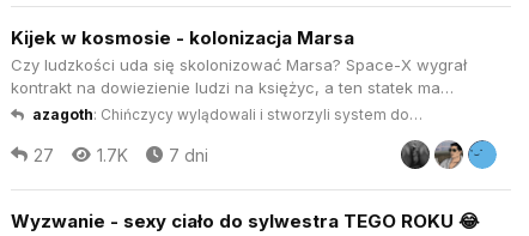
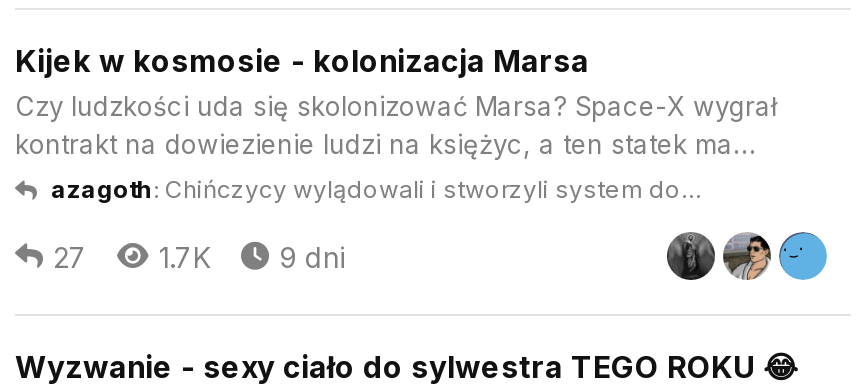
- 1.7K 7 dni
+ 1.7K 9 dni
